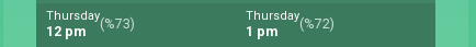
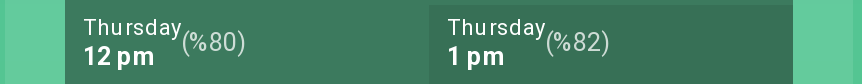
- Thursday 12 pm (%73)
+ Thursday 12 pm (%80)

- Thursday 1 pm (%72)
+ Thursday 1 pm (%82)
